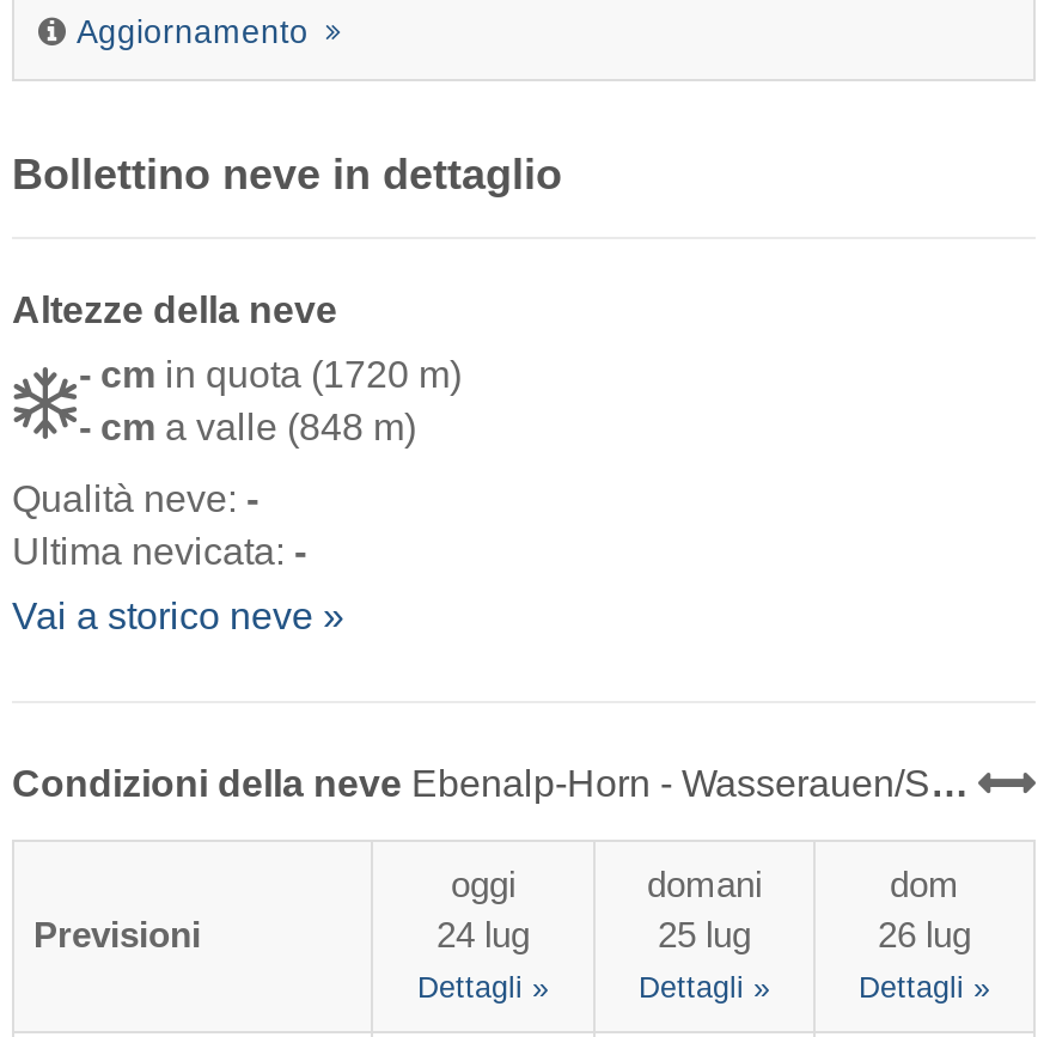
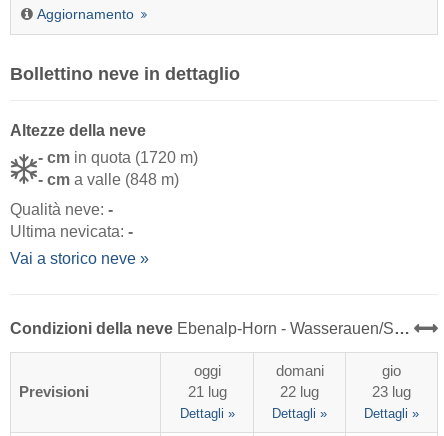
- dom
- 26 lug
+ gio
+ 23 lug

- 24 lug
+ 21 lug

- 25 lug
+ 22 lug
